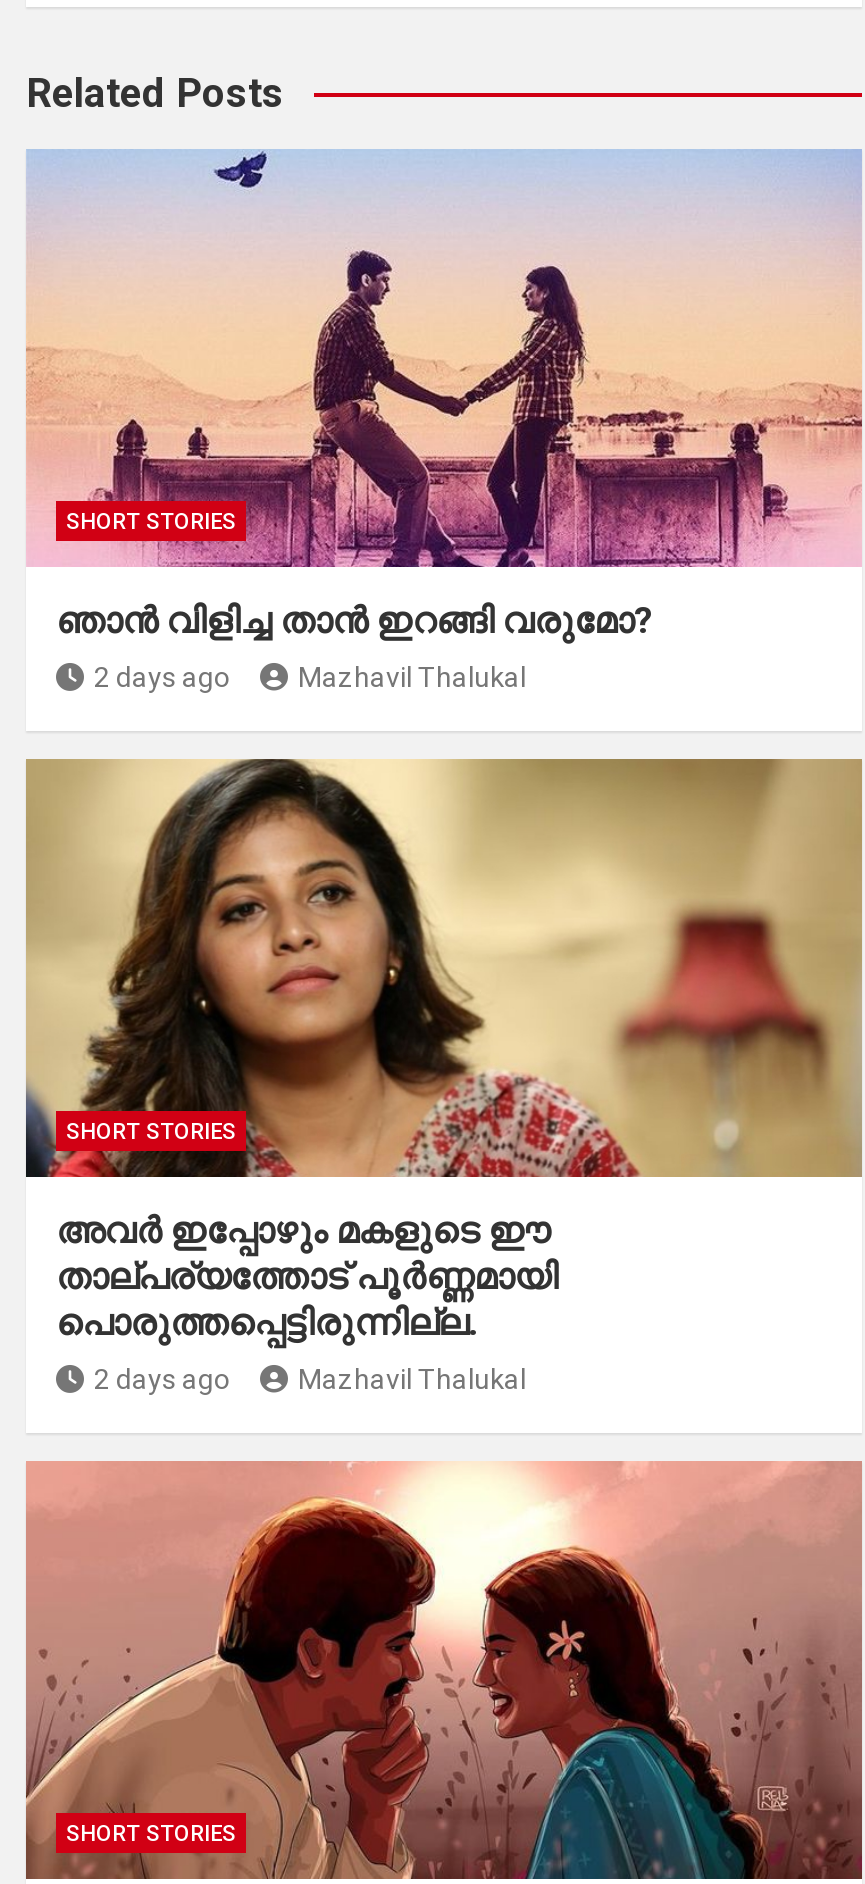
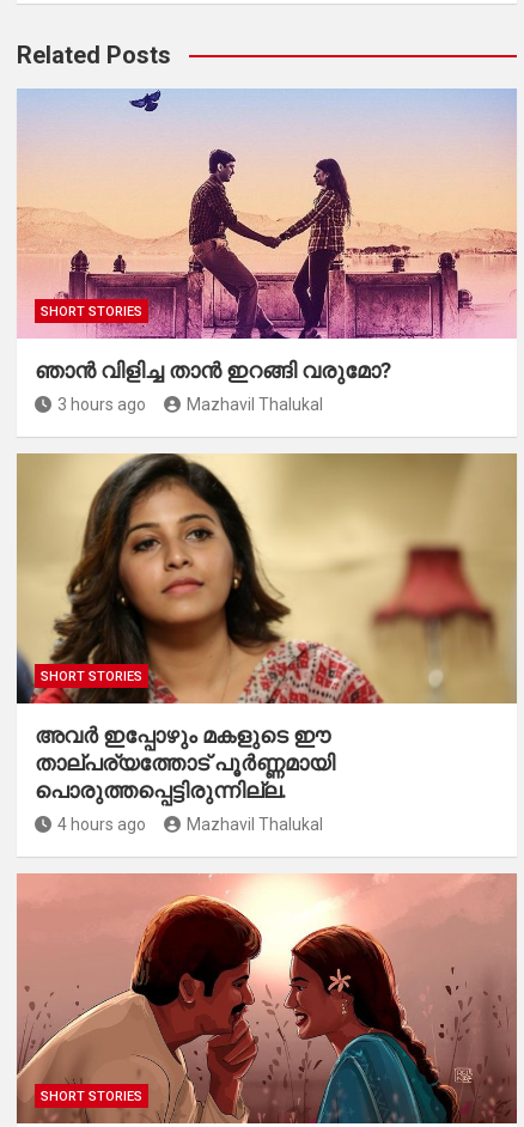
- 2 days ago
+ 3 hours ago

- 2 days ago
+ 4 hours ago
